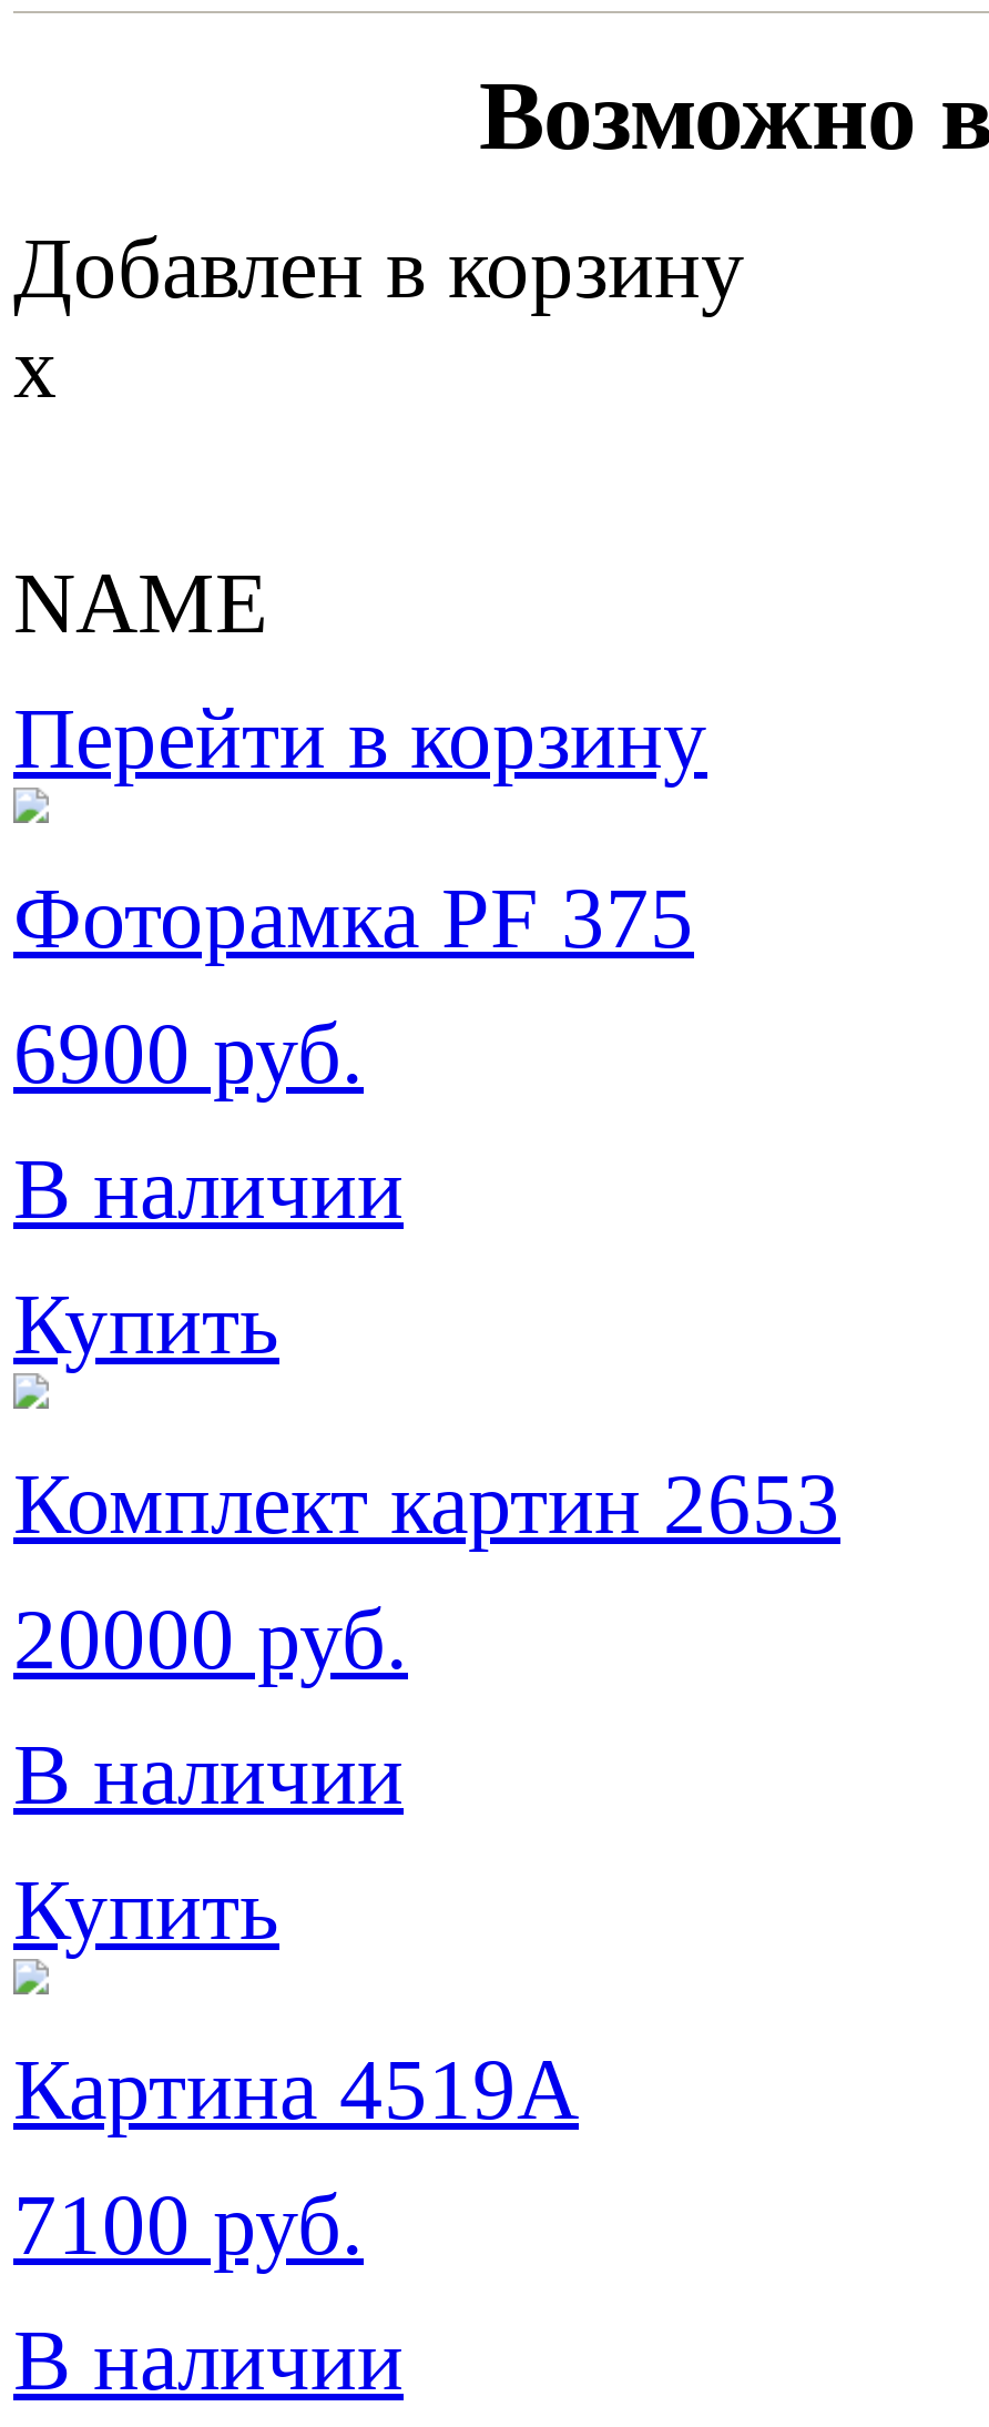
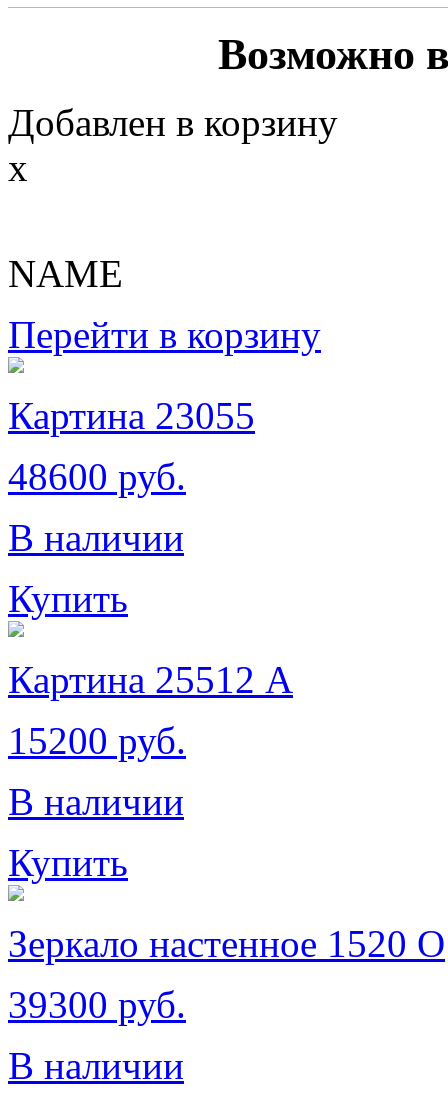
- Фоторамка PF 375
- 6900 руб.
+ Картина 23055
+ 48600 руб.

- Комплект картин 2653
- 20000 руб.
+ Картина 25512 А
+ 15200 руб.

- Картина 4519A
- 7100 руб.
+ Зеркало настенное 1520 О
+ 39300 руб.
